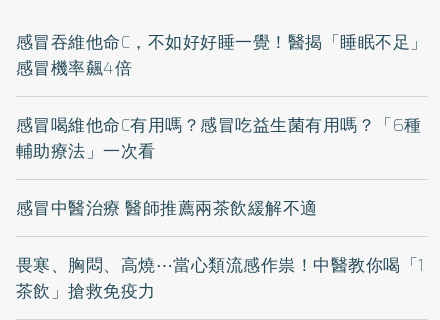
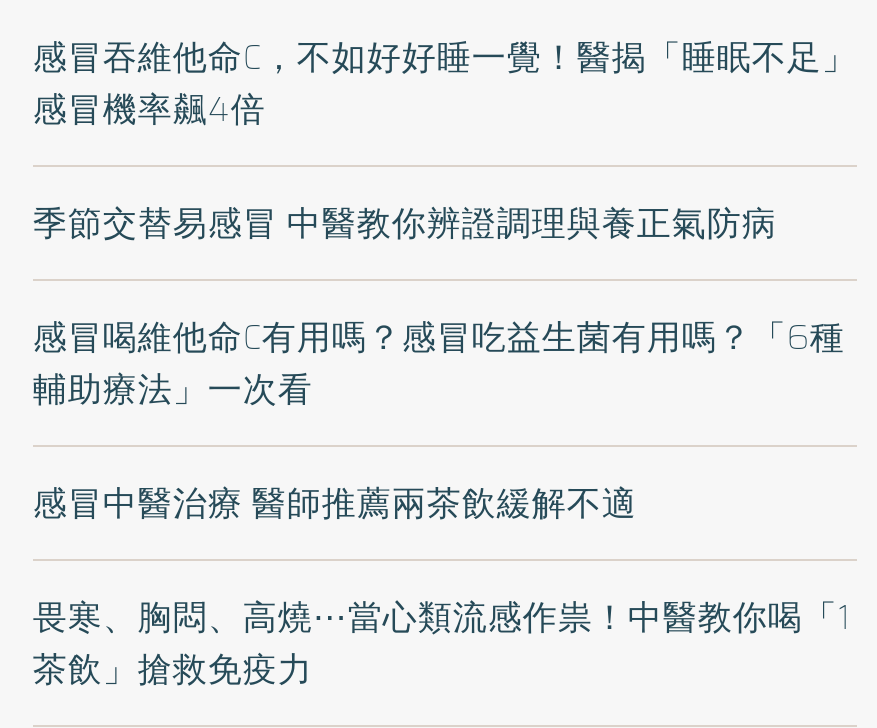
+ 季節交替易感冒 中醫教你辨證調理與養正氣防病
